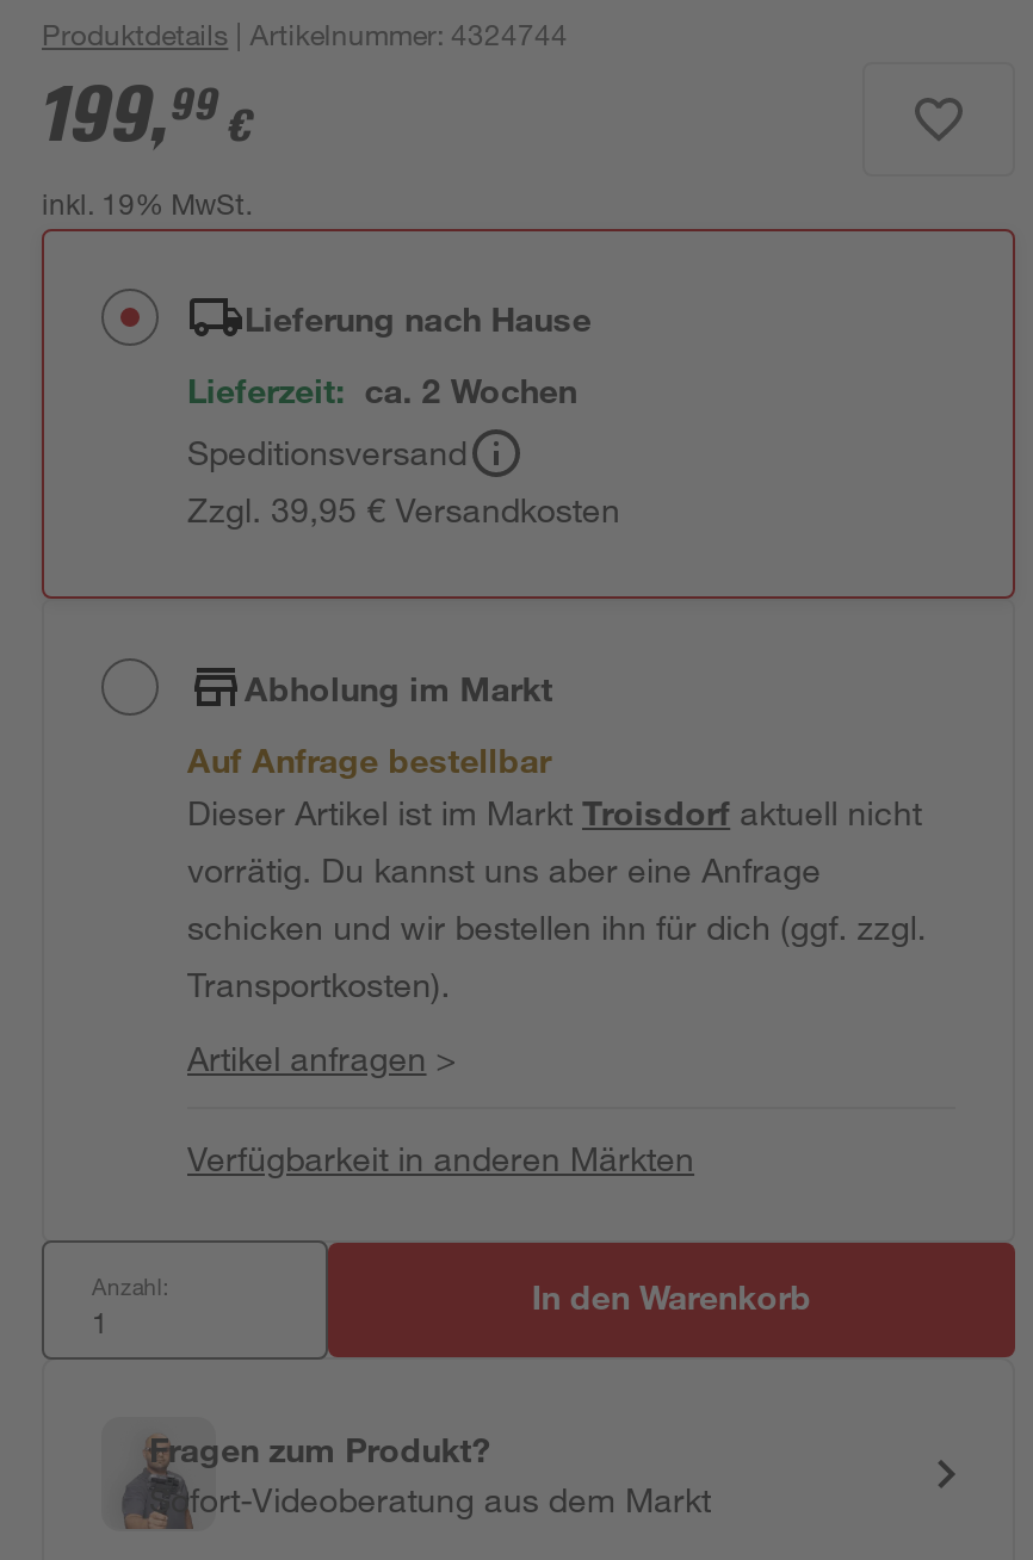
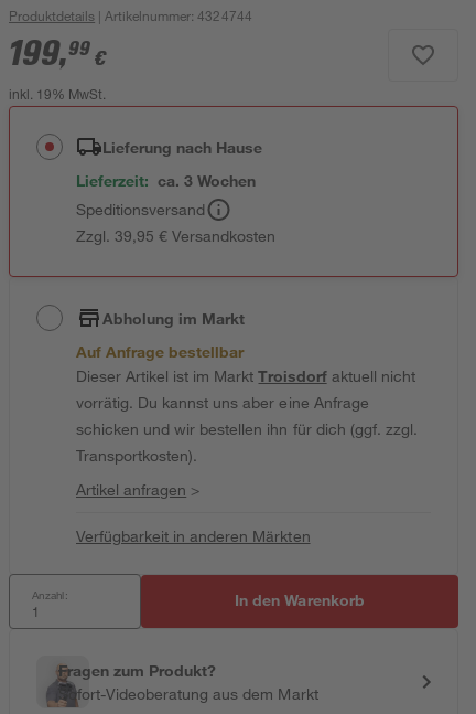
- Lieferzeit: ca. 2 Wochen
+ Lieferzeit: ca. 3 Wochen
